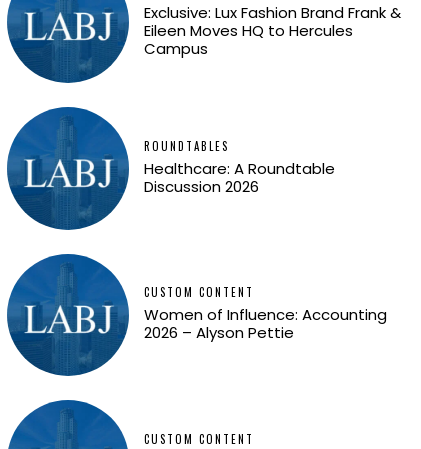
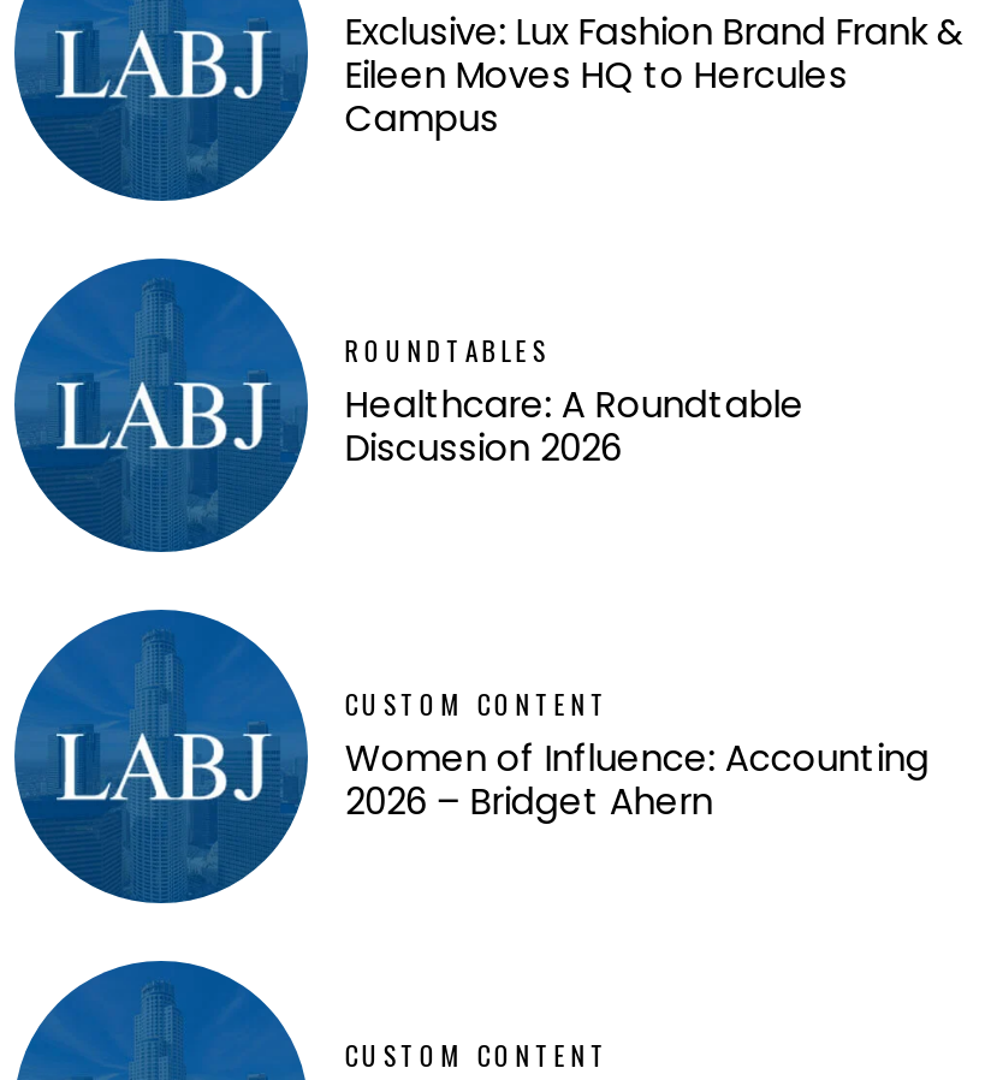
- 2026 – Alyson Pettie
+ 2026 – Bridget Ahern
